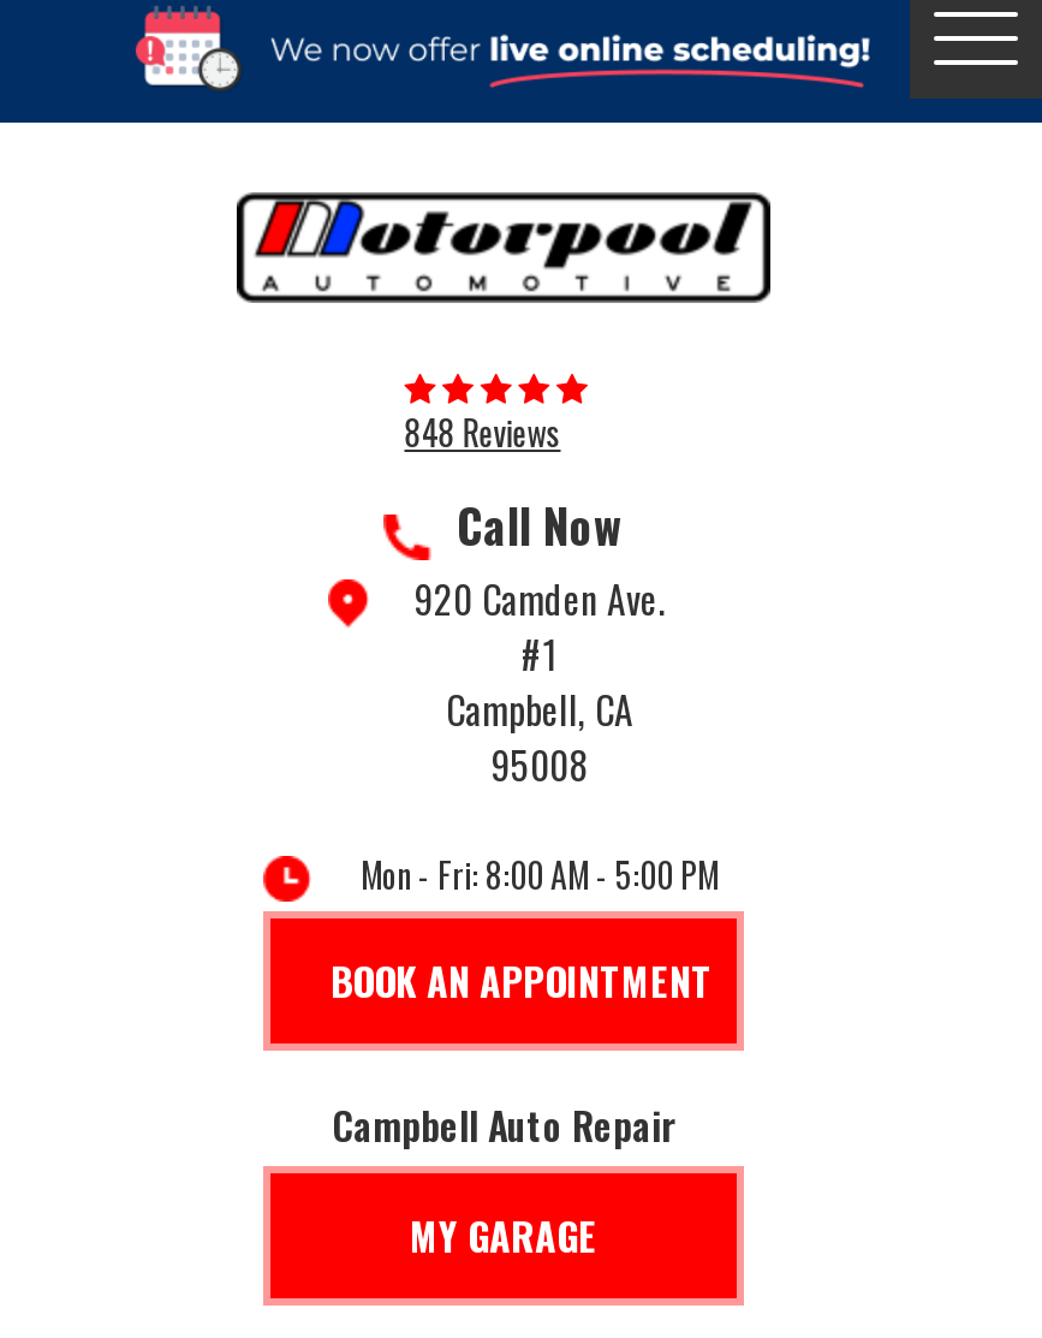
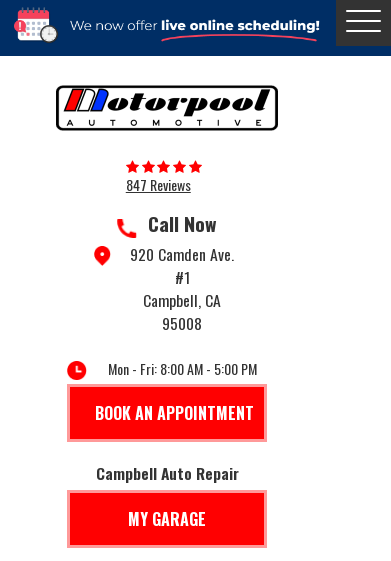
- 848 Reviews
+ 847 Reviews
